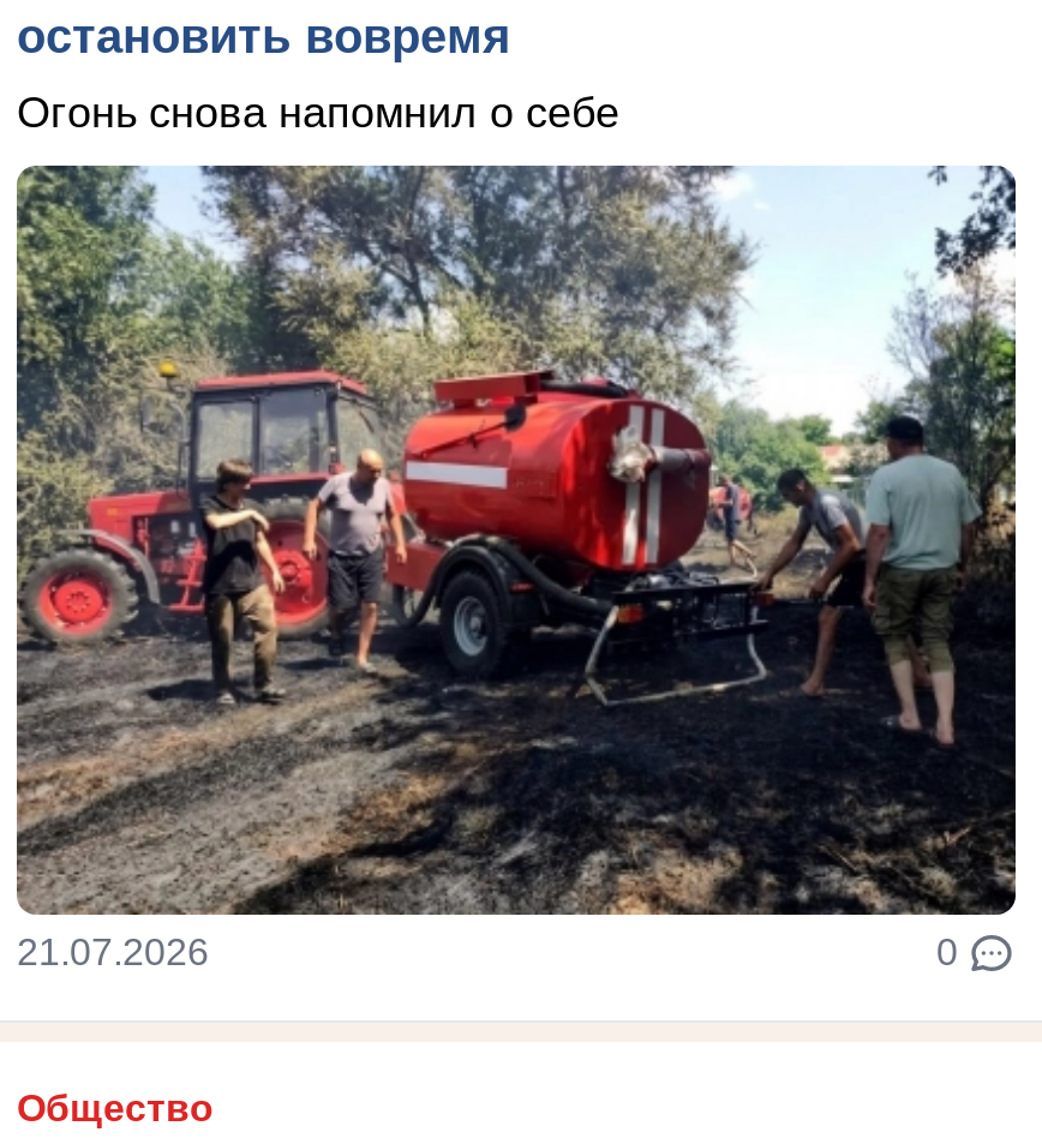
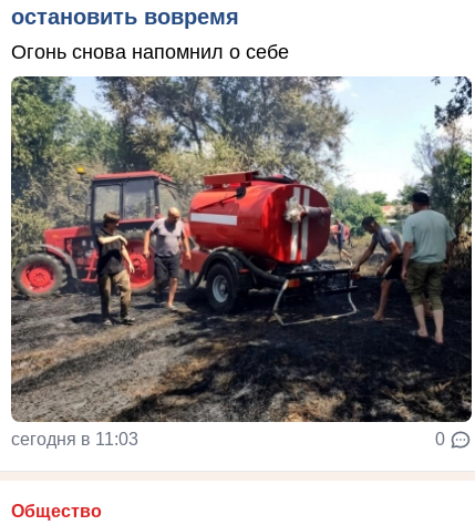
- 21.07.2026
+ сегодня в 11:03
